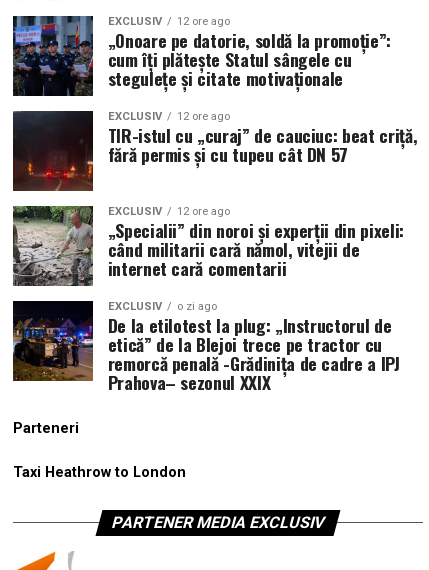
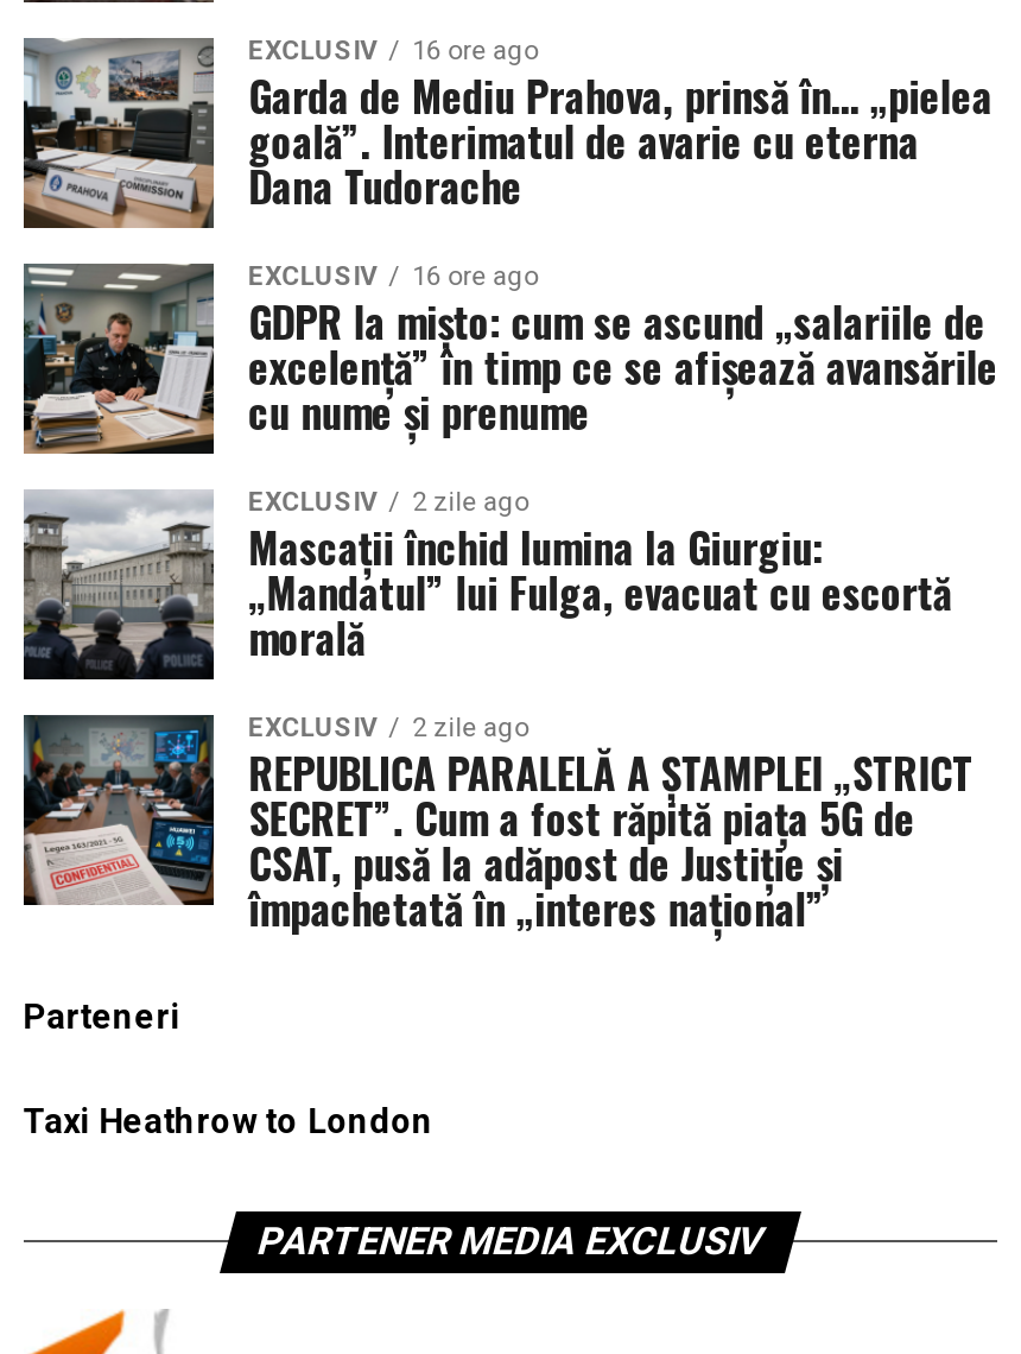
- [image]
- 12 ore ago
- „Onoare pe datorie, soldă la promoție”:
- cum îți plătește Statul sângele cu
- stegulețe și citate motivaționale
+ [image]
+ 16 ore ago
+ Garda de Mediu Prahova, prinsă în… „pielea
+ goală”. Interimatul de avarie cu eterna
+ Dana Tudorache

- [image]
- 12 ore ago
- TIR-istul cu „curaj” de cauciuc: beat criță,
- fără permis și cu tupeu cât DN 57
+ [image]
+ 16 ore ago
+ GDPR la mișto: cum se ascund „salariile de
+ excelență” în timp ce se afișează avansările
+ cu nume și prenume

- [image]
- 12 ore ago
- „Specialii” din noroi și experții din pixeli:
- când militarii cară nămol, vitejii de
- internet cară comentarii
+ [image]
+ 2 zile ago
+ Mascații închid lumina la Giurgiu:
+ „Mandatul” lui Fulga, evacuat cu escortă
+ morală

- [image]
- o zi ago
- De la etilotest la plug: „Instructorul de
- etică” de la Blejoi trece pe tractor cu
- remorcă penală -Grădinița de cadre a IPJ
- Prahova– sezonul XXIX
+ [image]
+ 2 zile ago
+ REPUBLICA PARALELĂ A ȘTAMPLEI „STRICT
+ SECRET”. Cum a fost răpită piața 5G de
+ CSAT, pusă la adăpost de Justiție și
+ împachetată în „interes național”
